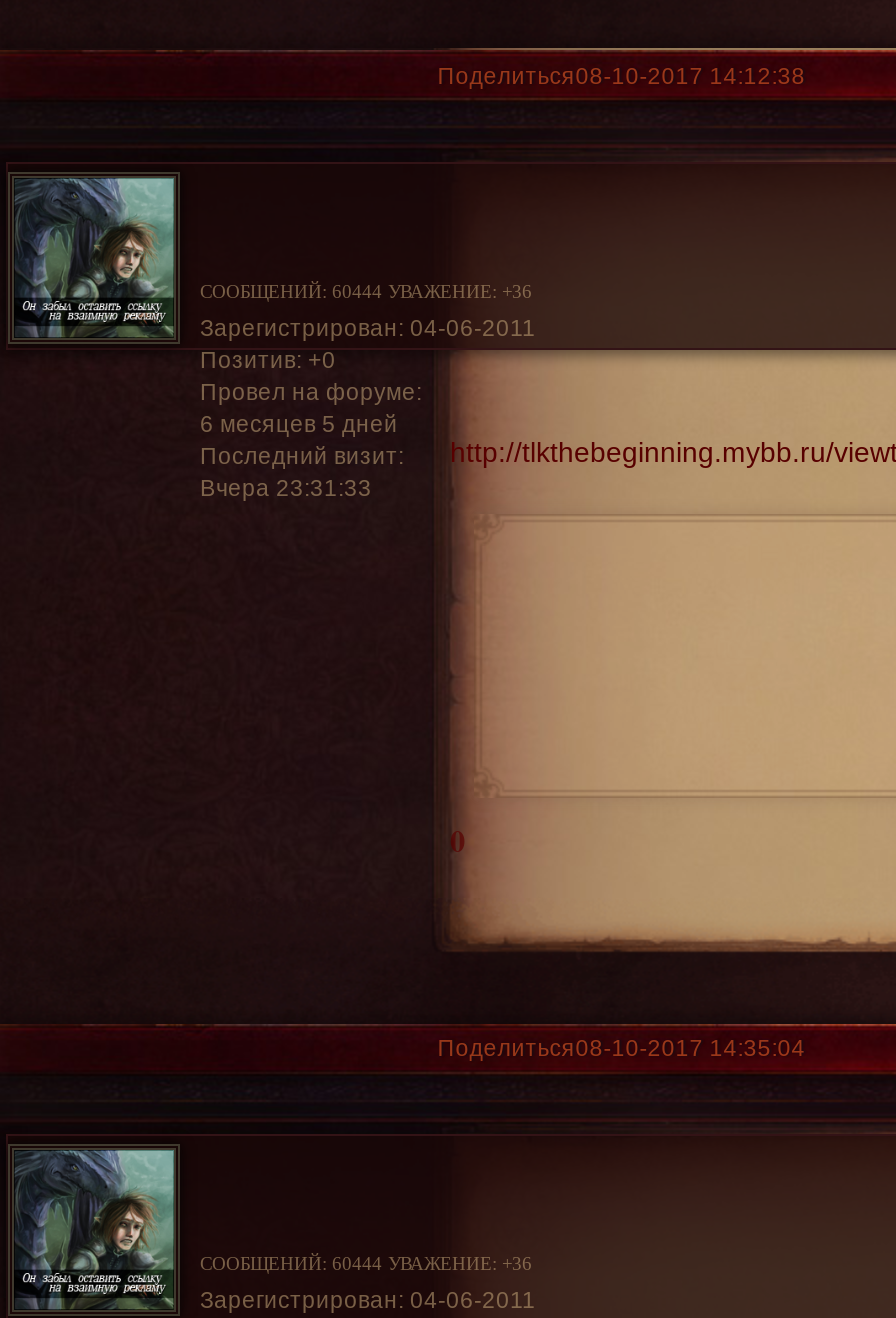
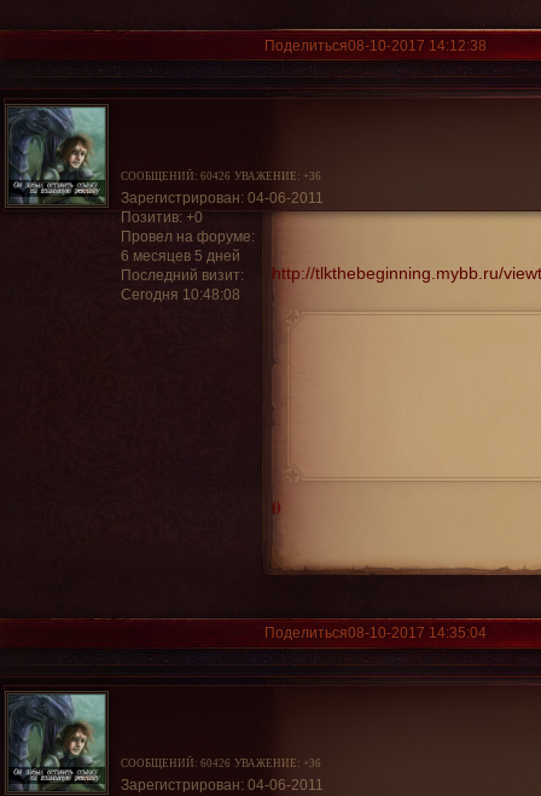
- СООБЩЕНИЙ: 60444 УВАЖЕНИЕ: +36
+ СООБЩЕНИЙ: 60426 УВАЖЕНИЕ: +36

- Вчера 23:31:33
+ Сегодня 10:48:08

- СООБЩЕНИЙ: 60444 УВАЖЕНИЕ: +36
+ СООБЩЕНИЙ: 60426 УВАЖЕНИЕ: +36
